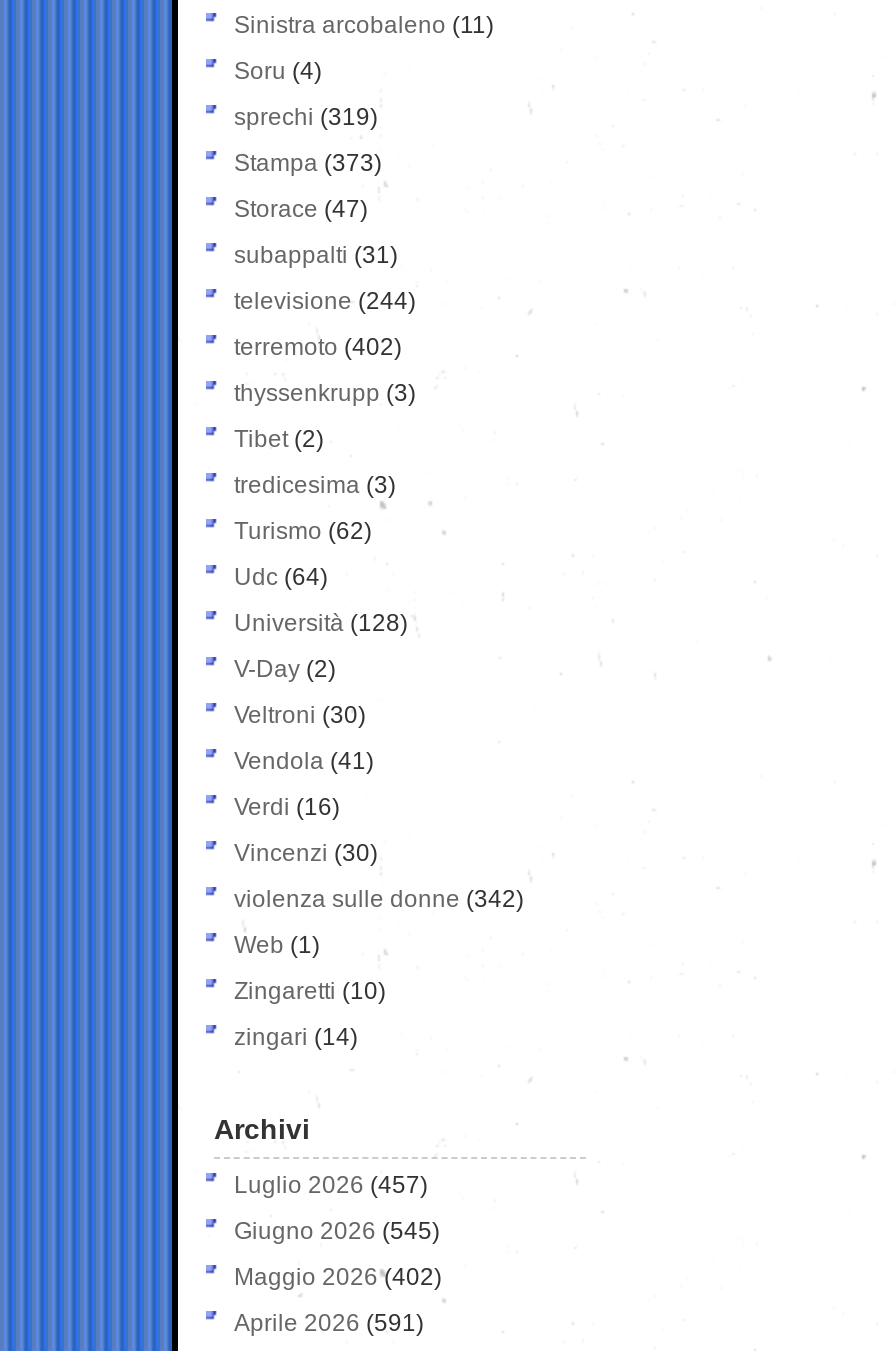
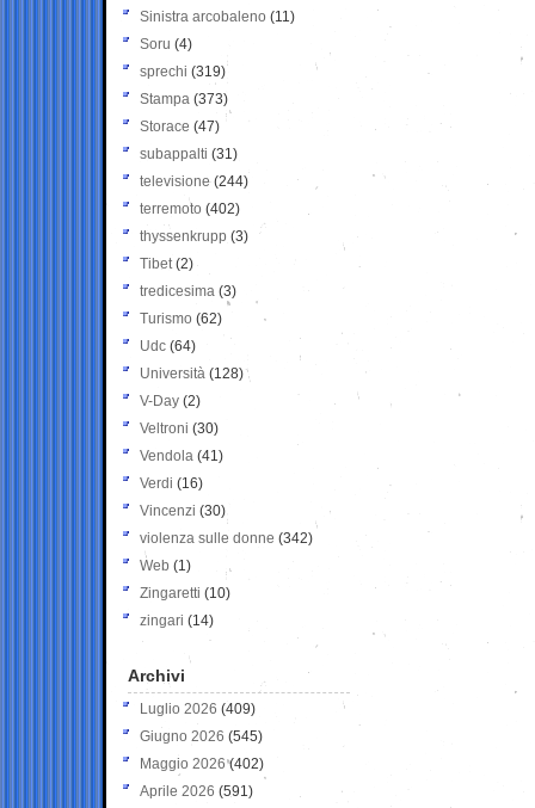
- Luglio 2026 (457)
+ Luglio 2026 (409)
